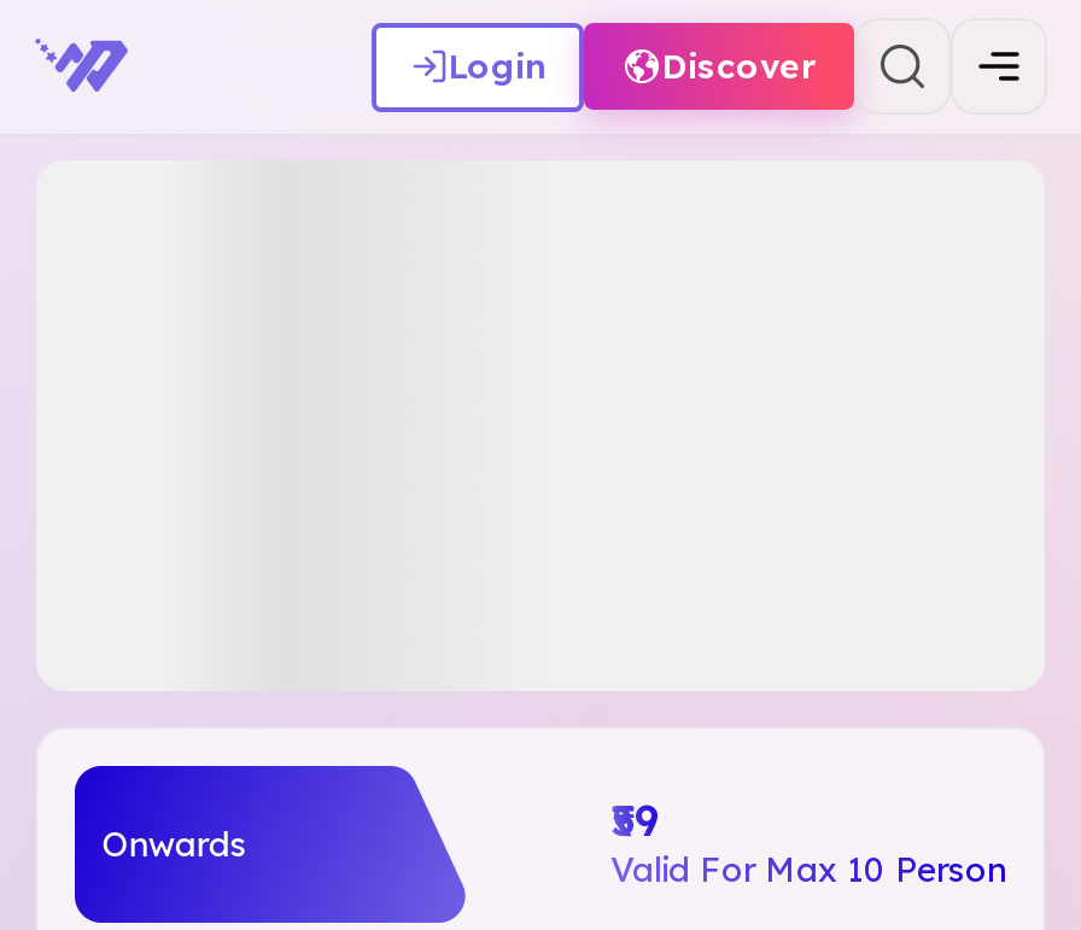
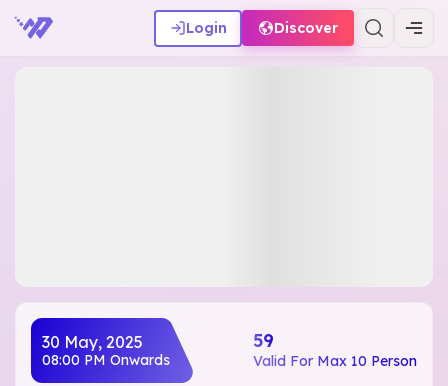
- Onwards
+ 30 May, 2025
+ 08:00 PM Onwards
